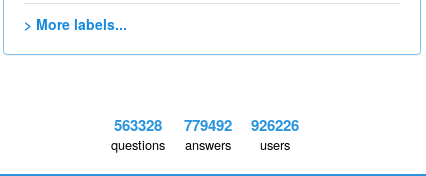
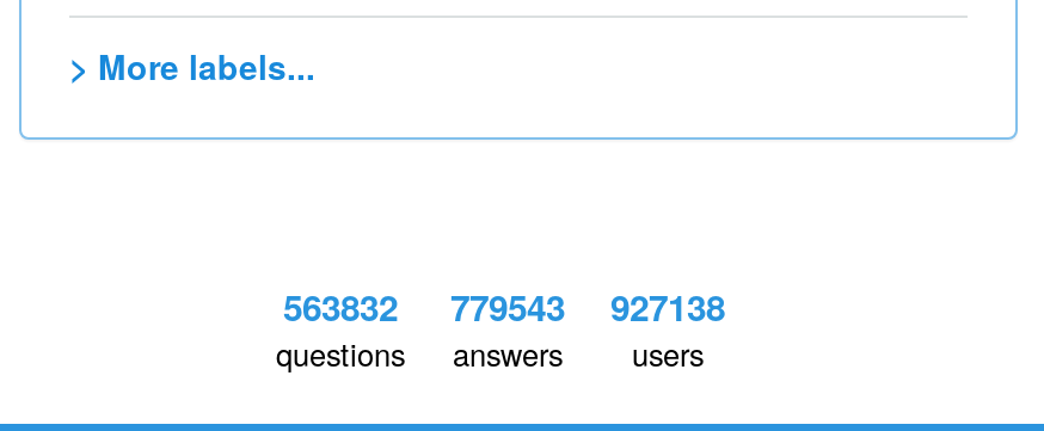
- 563328
+ 563832

- 779492
+ 779543

- 926226
+ 927138
